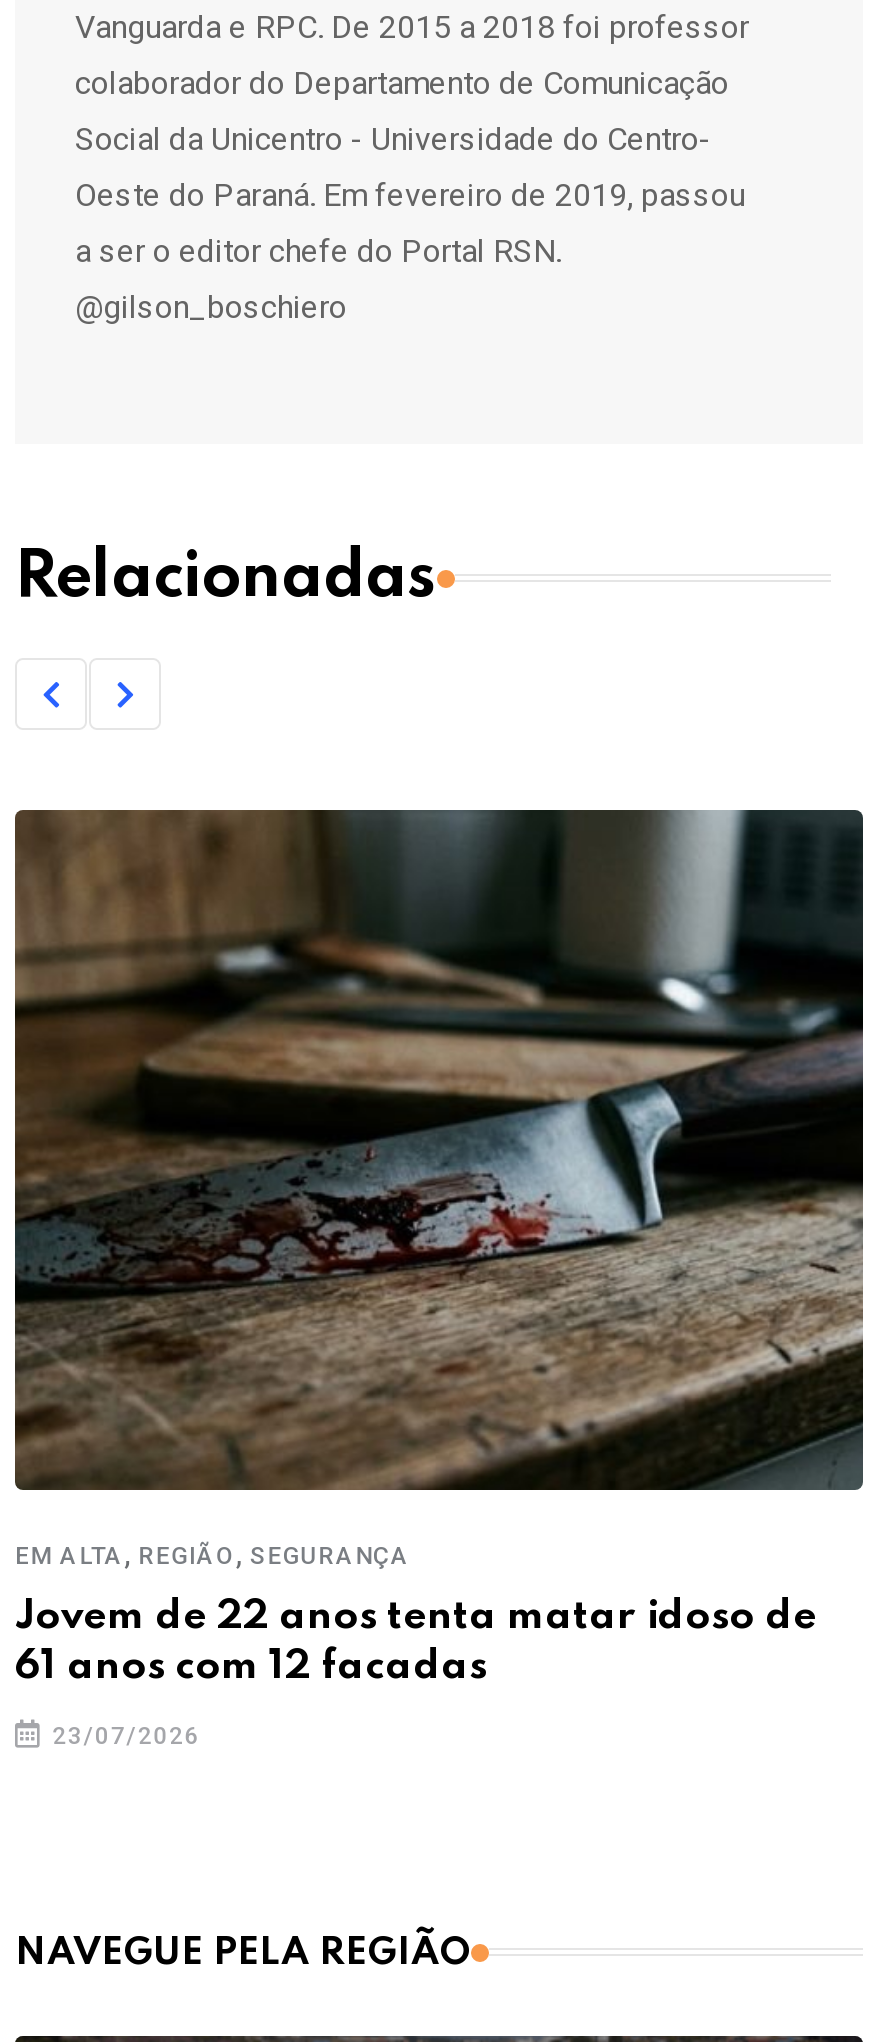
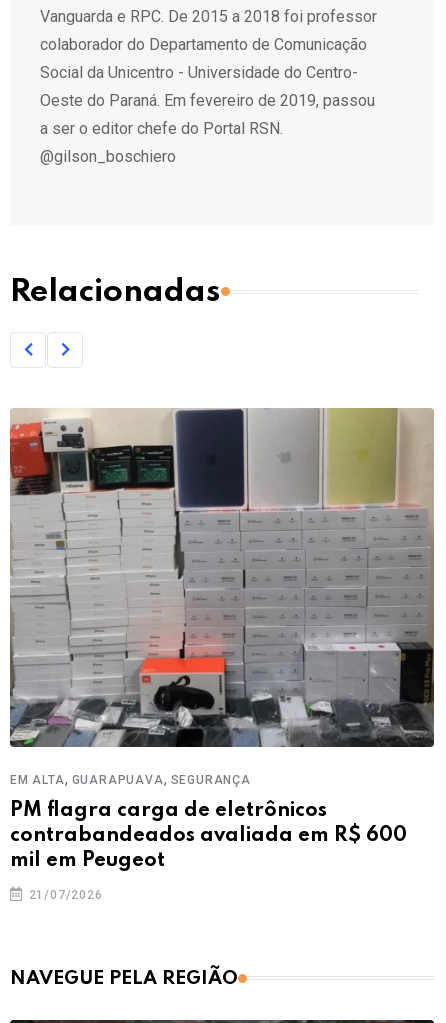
- [image]
- EM ALTA, REGIÃO, SEGURANÇA
+ [image]
+ EM ALTA, GUARAPUAVA, SEGURANÇA

- Jovem de 22 anos tenta matar idoso de
- 61 anos com 12 facadas
+ PM flagra carga de eletrônicos
+ contrabandeados avaliada em R$ 600
+ mil em Peugeot

- 23/07/2026
+ 21/07/2026
